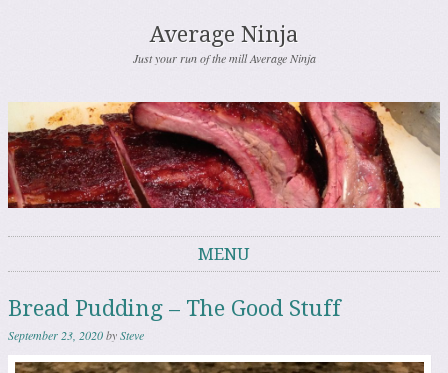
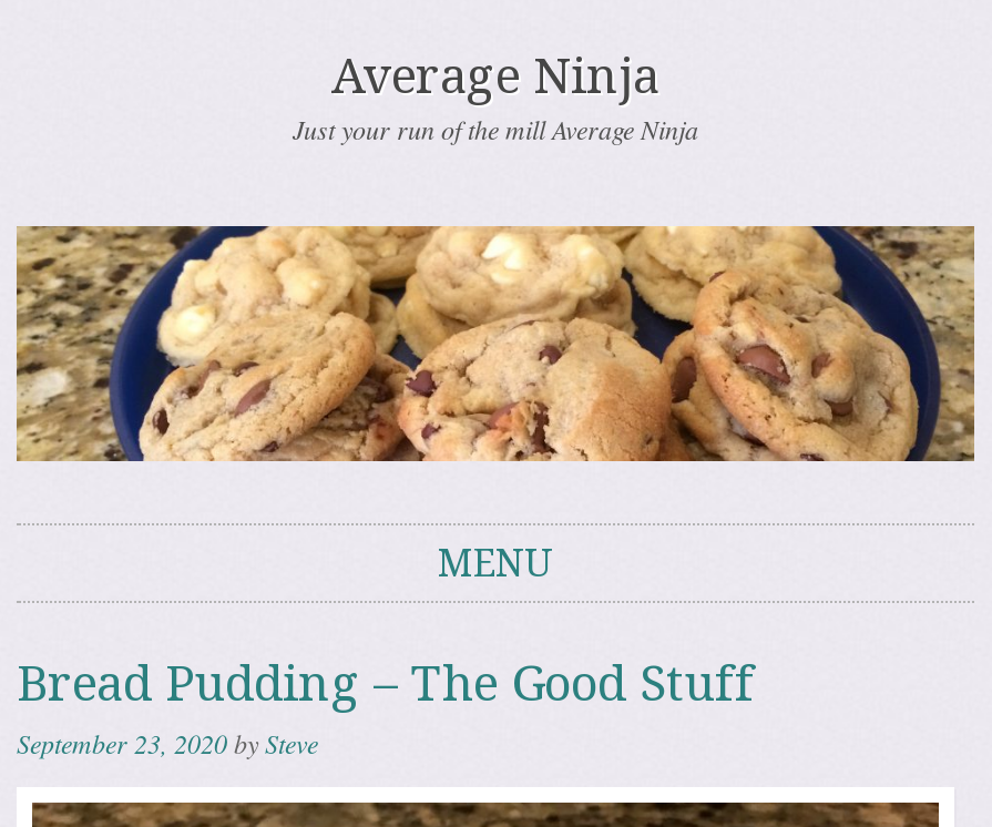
- [image]
+ [image]
